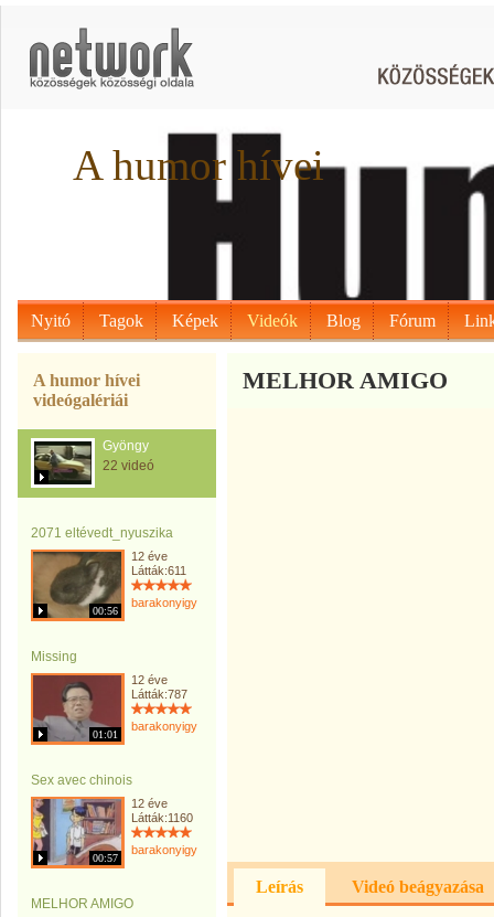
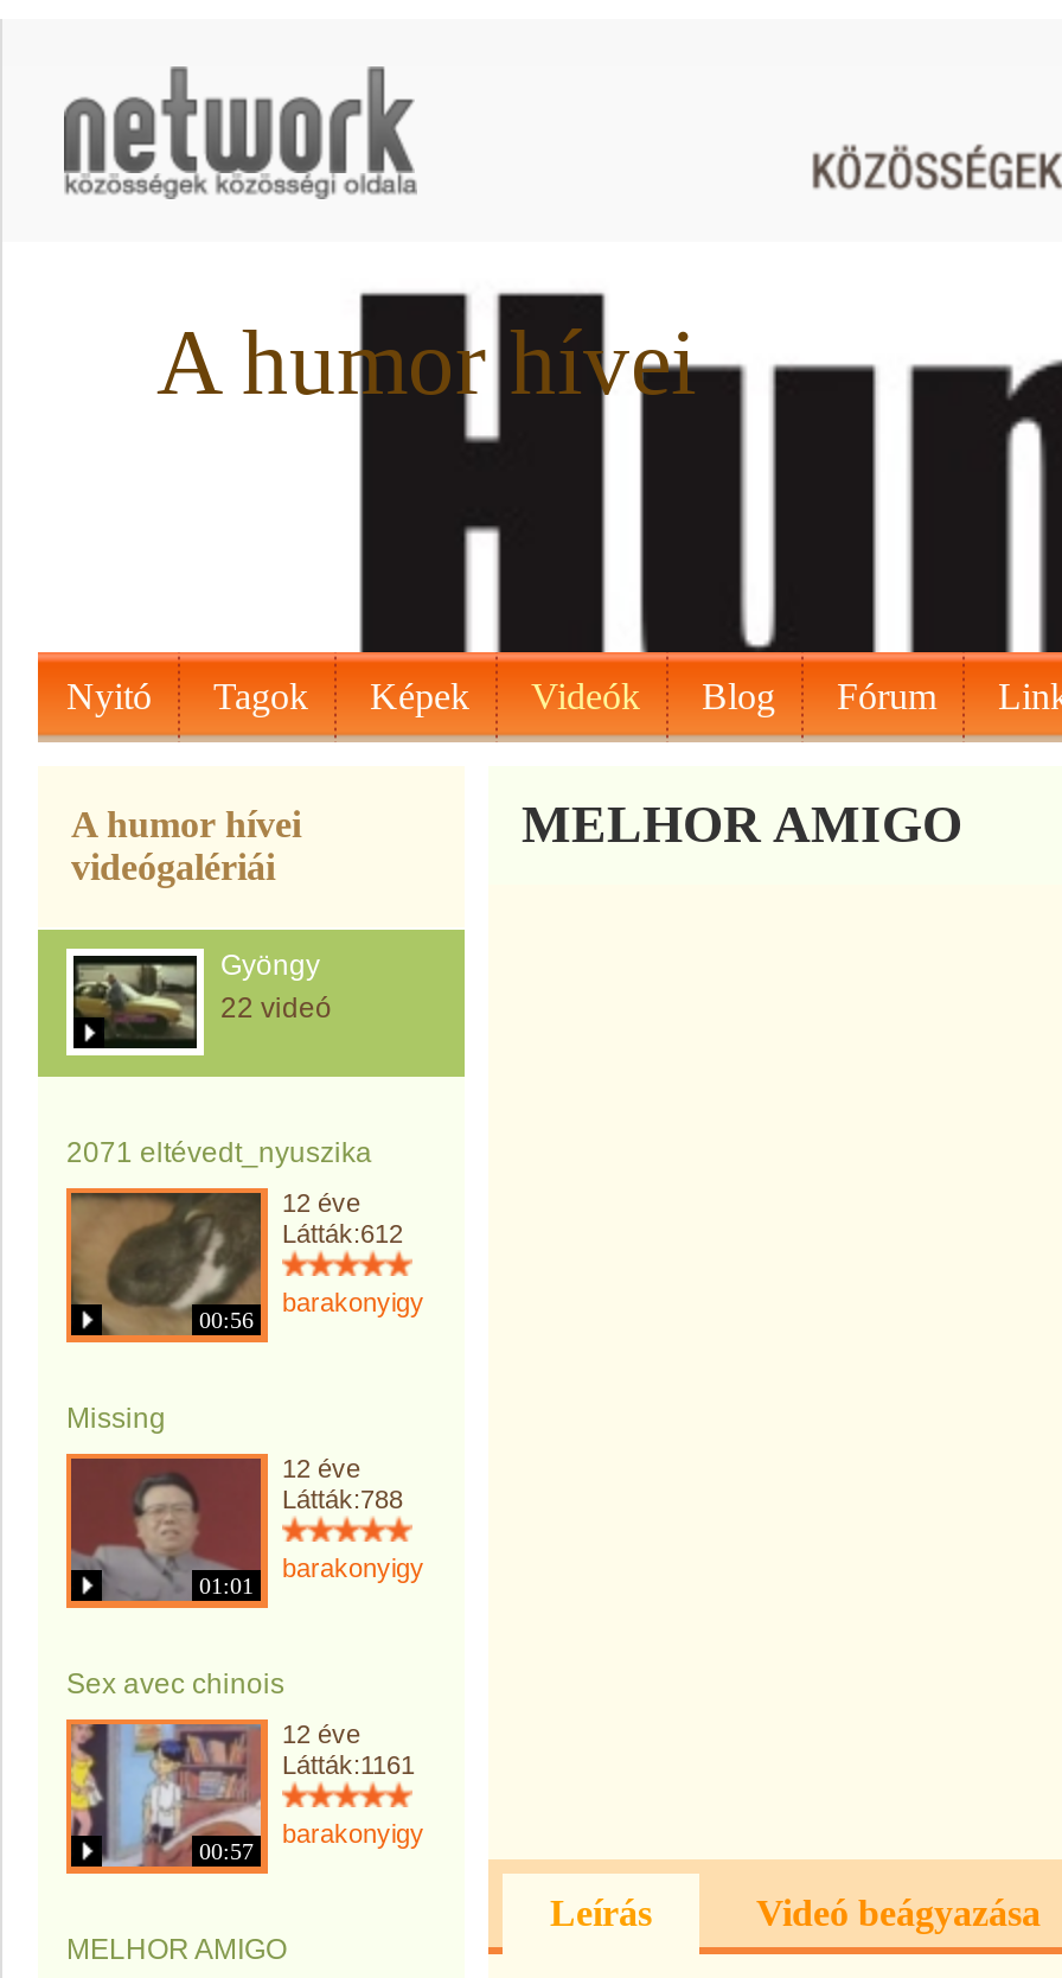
- Látták:611
+ Látták:612

- Látták:787
+ Látták:788

- Látták:1160
+ Látták:1161
